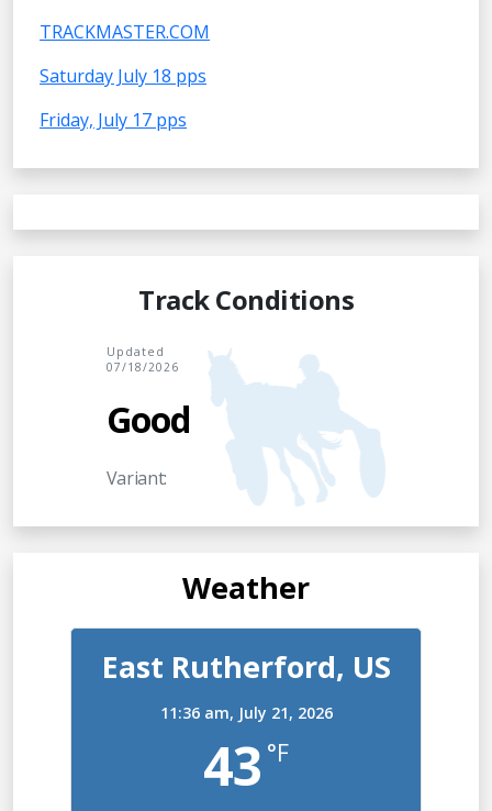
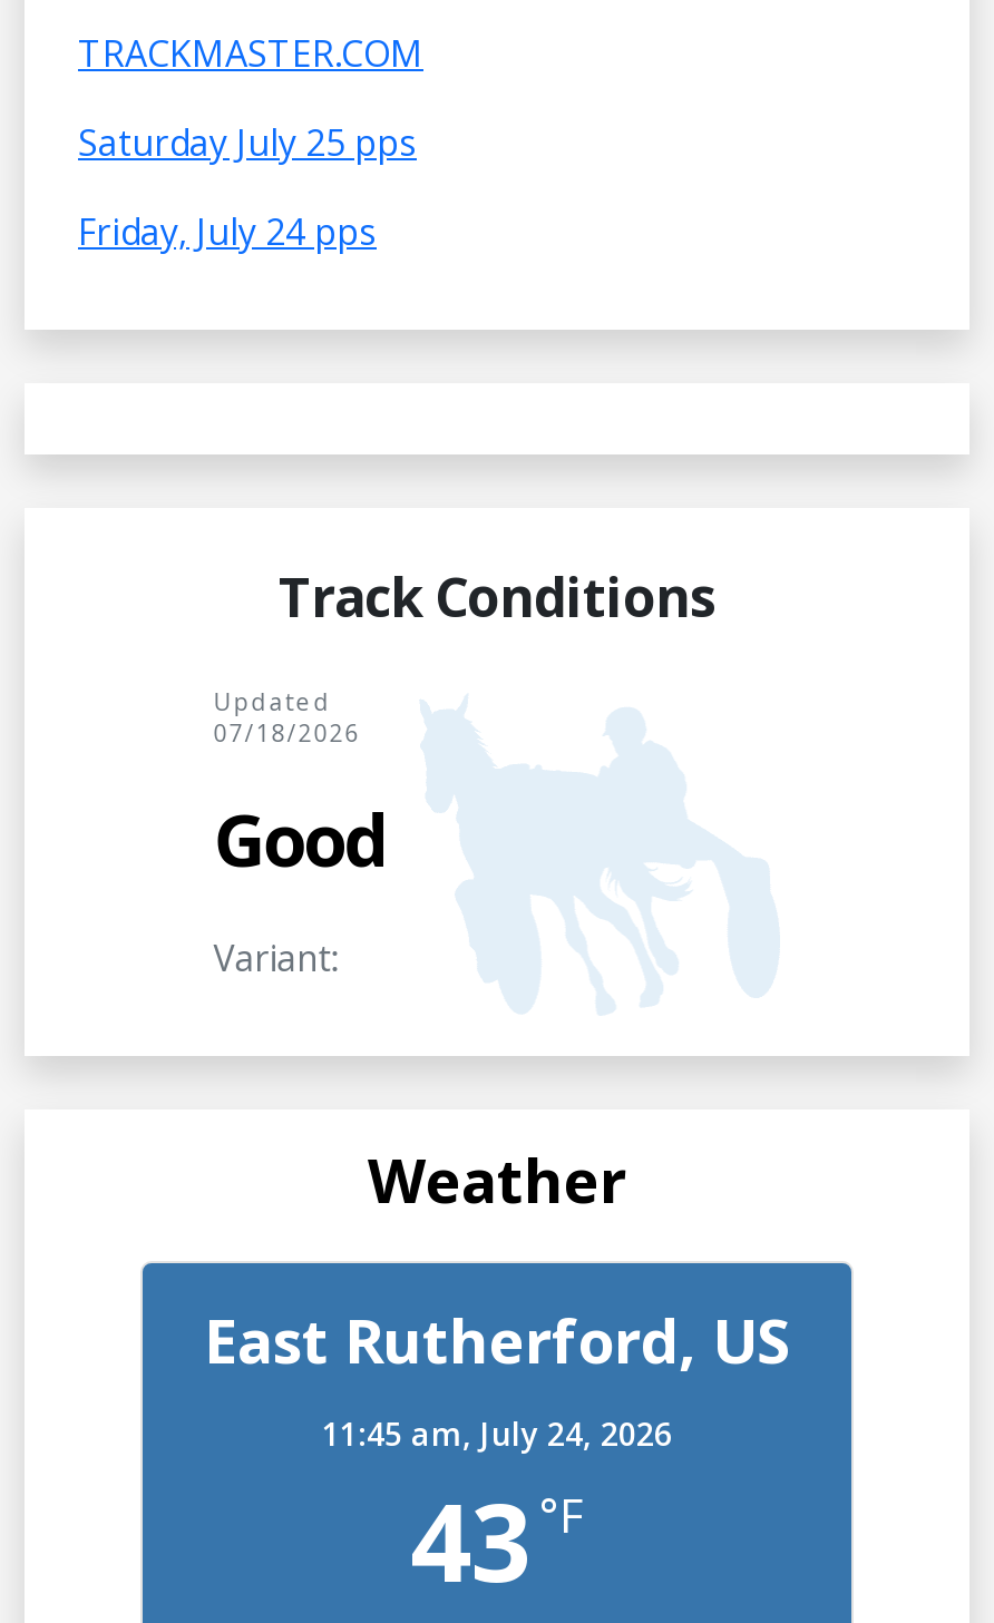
- Saturday July 18 pps
+ Saturday July 25 pps

- Friday, July 17 pps
+ Friday, July 24 pps

- 11:36 am, July 21, 2026
+ 11:45 am, July 24, 2026
